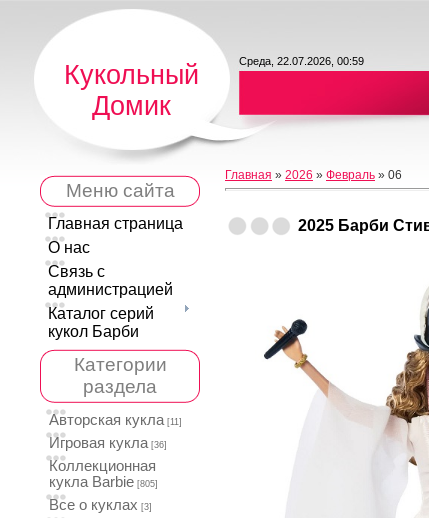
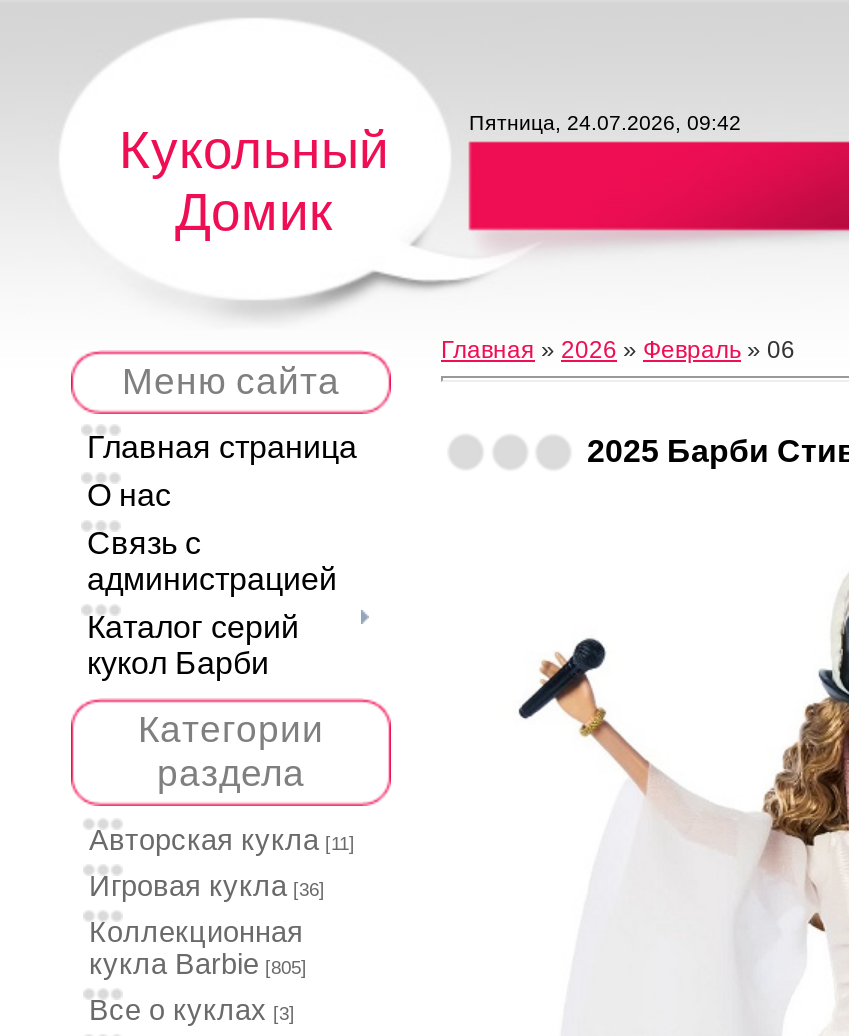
- Среда, 22.07.2026, 00:59
+ Пятница, 24.07.2026, 09:42
